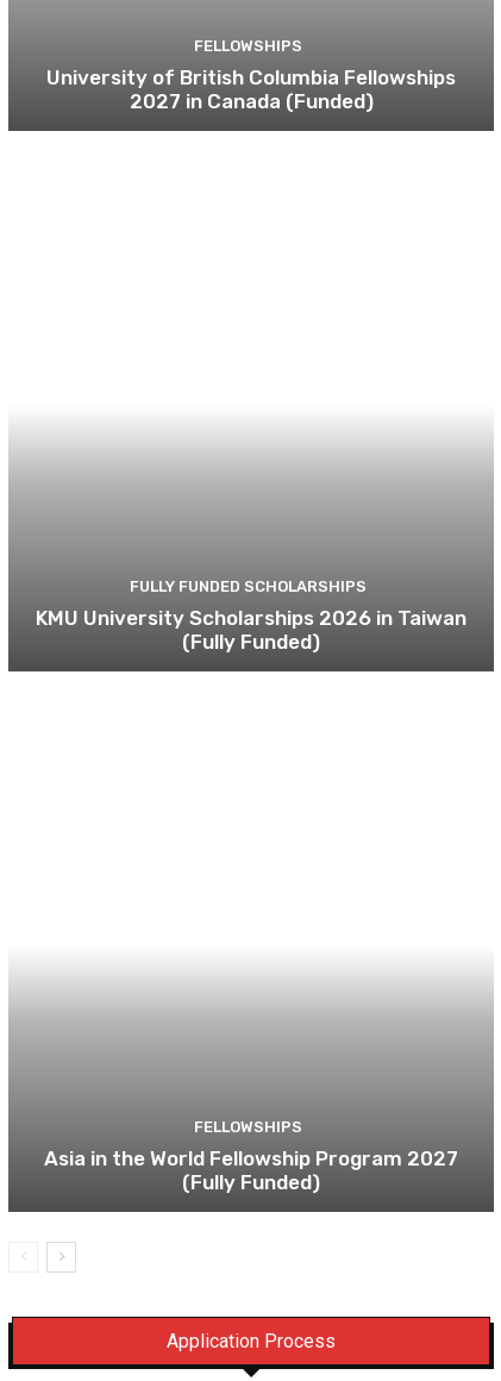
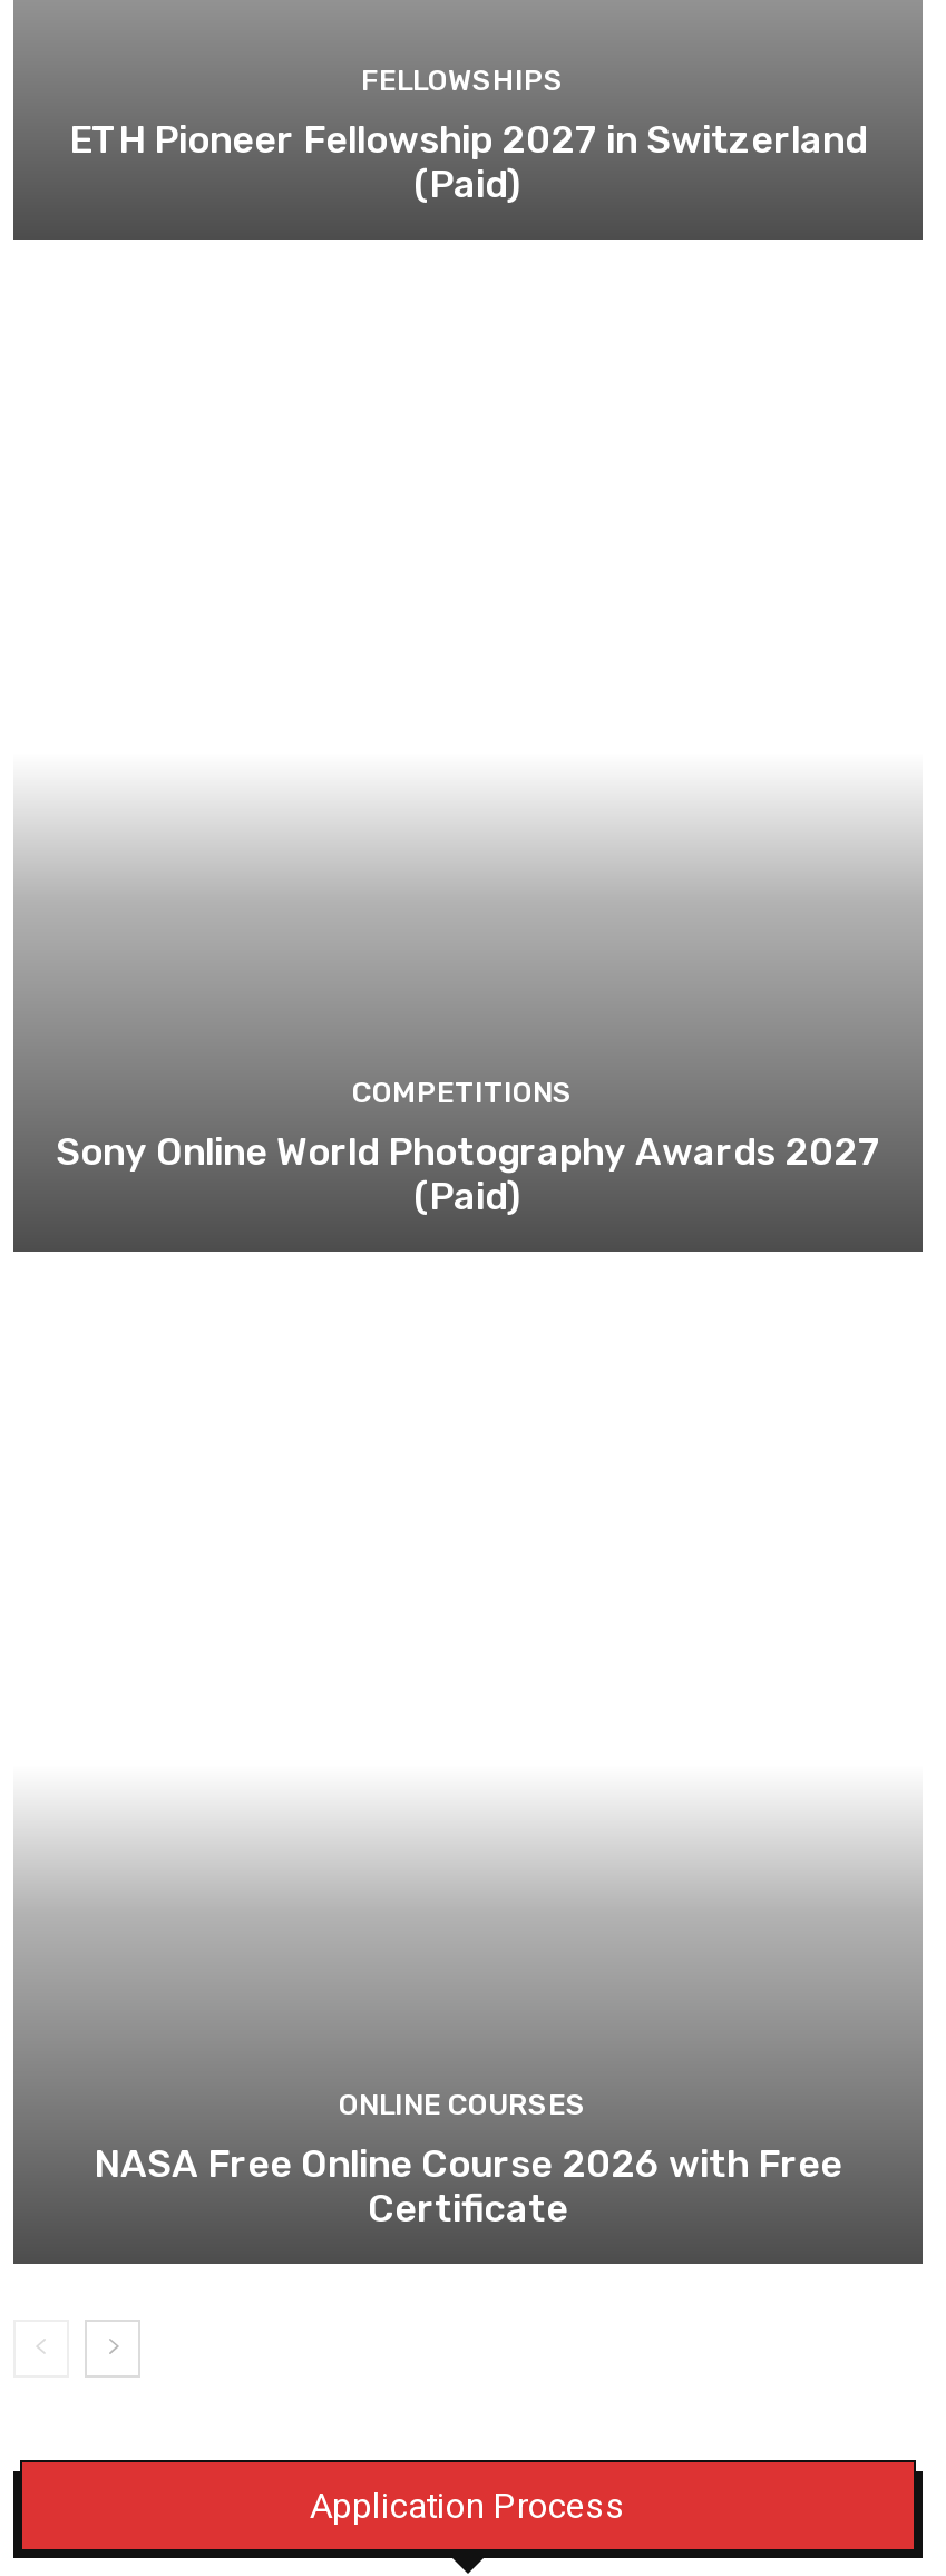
- University of British Columbia Fellowships
- 2027 in Canada (Funded)
+ ETH Pioneer Fellowship 2027 in Switzerland
+ (Paid)

- FULLY FUNDED SCHOLARSHIPS
- KMU University Scholarships 2026 in Taiwan
- (Fully Funded)
+ COMPETITIONS
+ Sony Online World Photography Awards 2027
+ (Paid)

- FELLOWSHIPS
- Asia in the World Fellowship Program 2027
- (Fully Funded)
+ ONLINE COURSES
+ NASA Free Online Course 2026 with Free
+ Certificate
